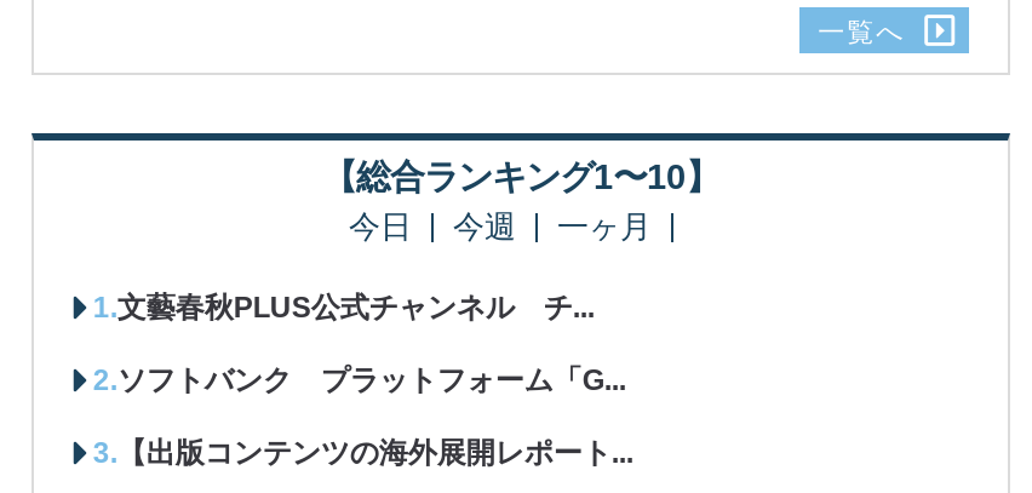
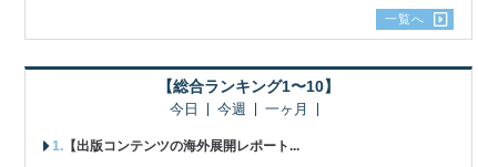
- 文藝春秋PLUS公式チャンネル チ...
- ソフトバンク プラットフォーム「G...
